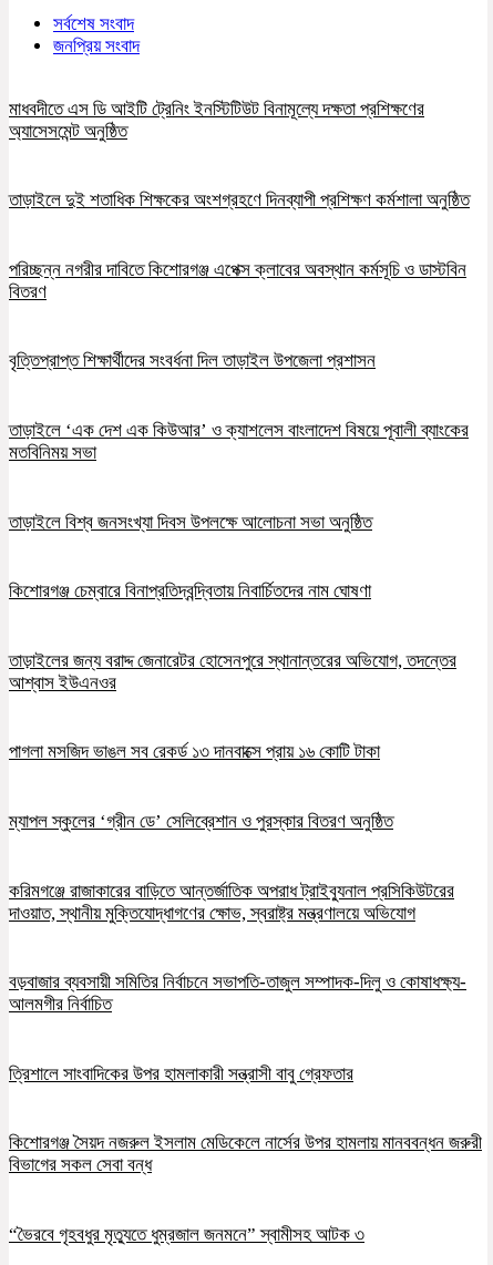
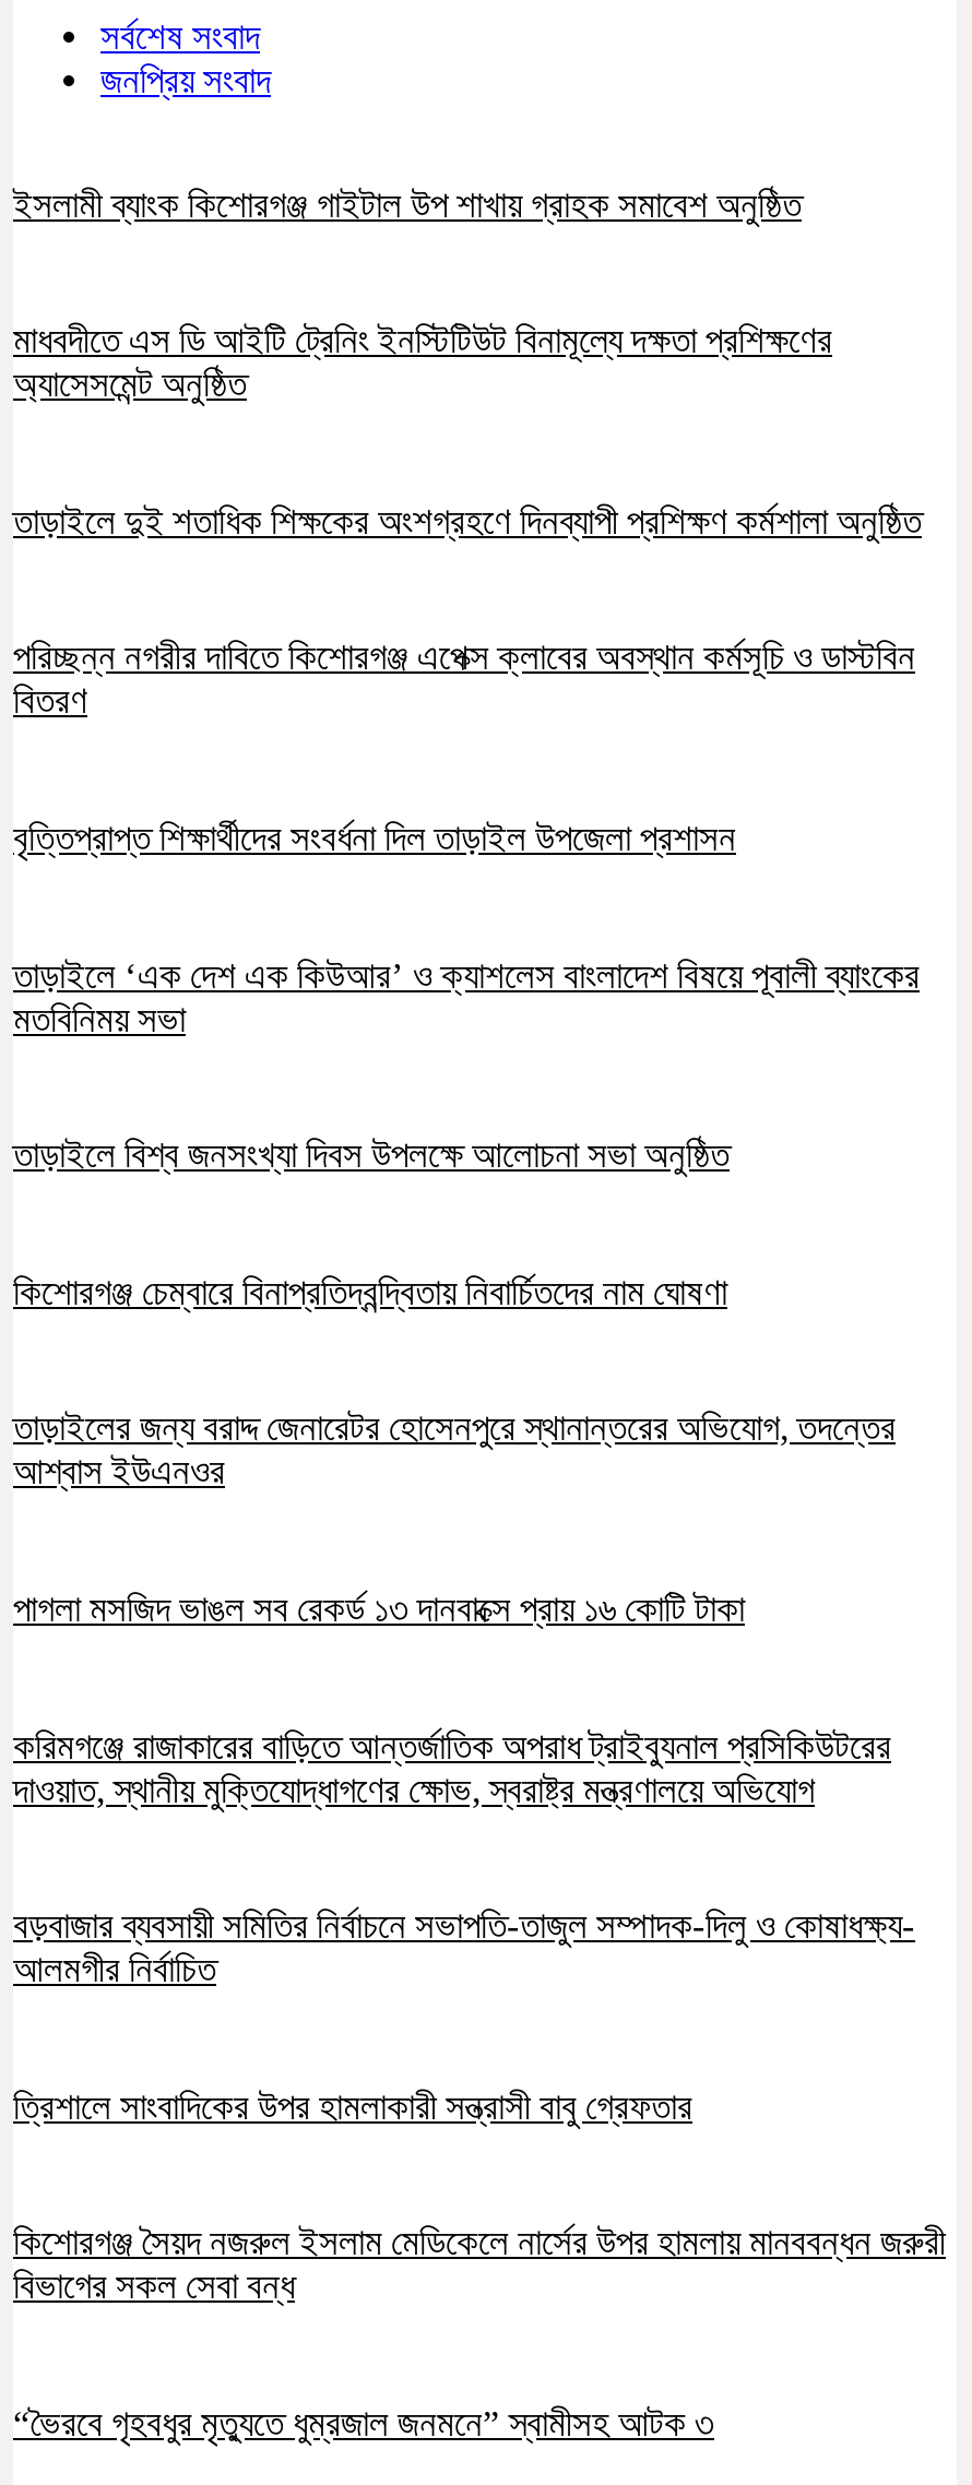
+ ইসলামী ব্যাংক কিশোরগঞ্জ গাইটাল উপ শাখায় গ্রাহক সমাবেশ অনুষ্ঠিত

moved down: মাধবদীতে এস ডি আইটি ট্রেনিং ইনস্টিটিউট বিনামূল্যে দক্ষতা প্রশিক্ষণের | অ্যাসেসমেন্ট অনুষ্ঠিত | তাড়াইলে দুই শতাধিক শিক্ষকের অংশগ্রহণে দিনব্যাপী প্রশিক্ষণ কর্মশালা অনুষ্ঠিত | ... | আশ্বাস ইউএনওর | পাগলা মসজিদ ভাঙল সব রেকর্ড ১৩ দানবাক্সে প্রায় ১৬ কোটি টাকা

- ম্যাপল স্কুলের ‘গ্রীন ডে’ সেলিব্রেশান ও পুরস্কার বিতরণ অনুষ্ঠিত
